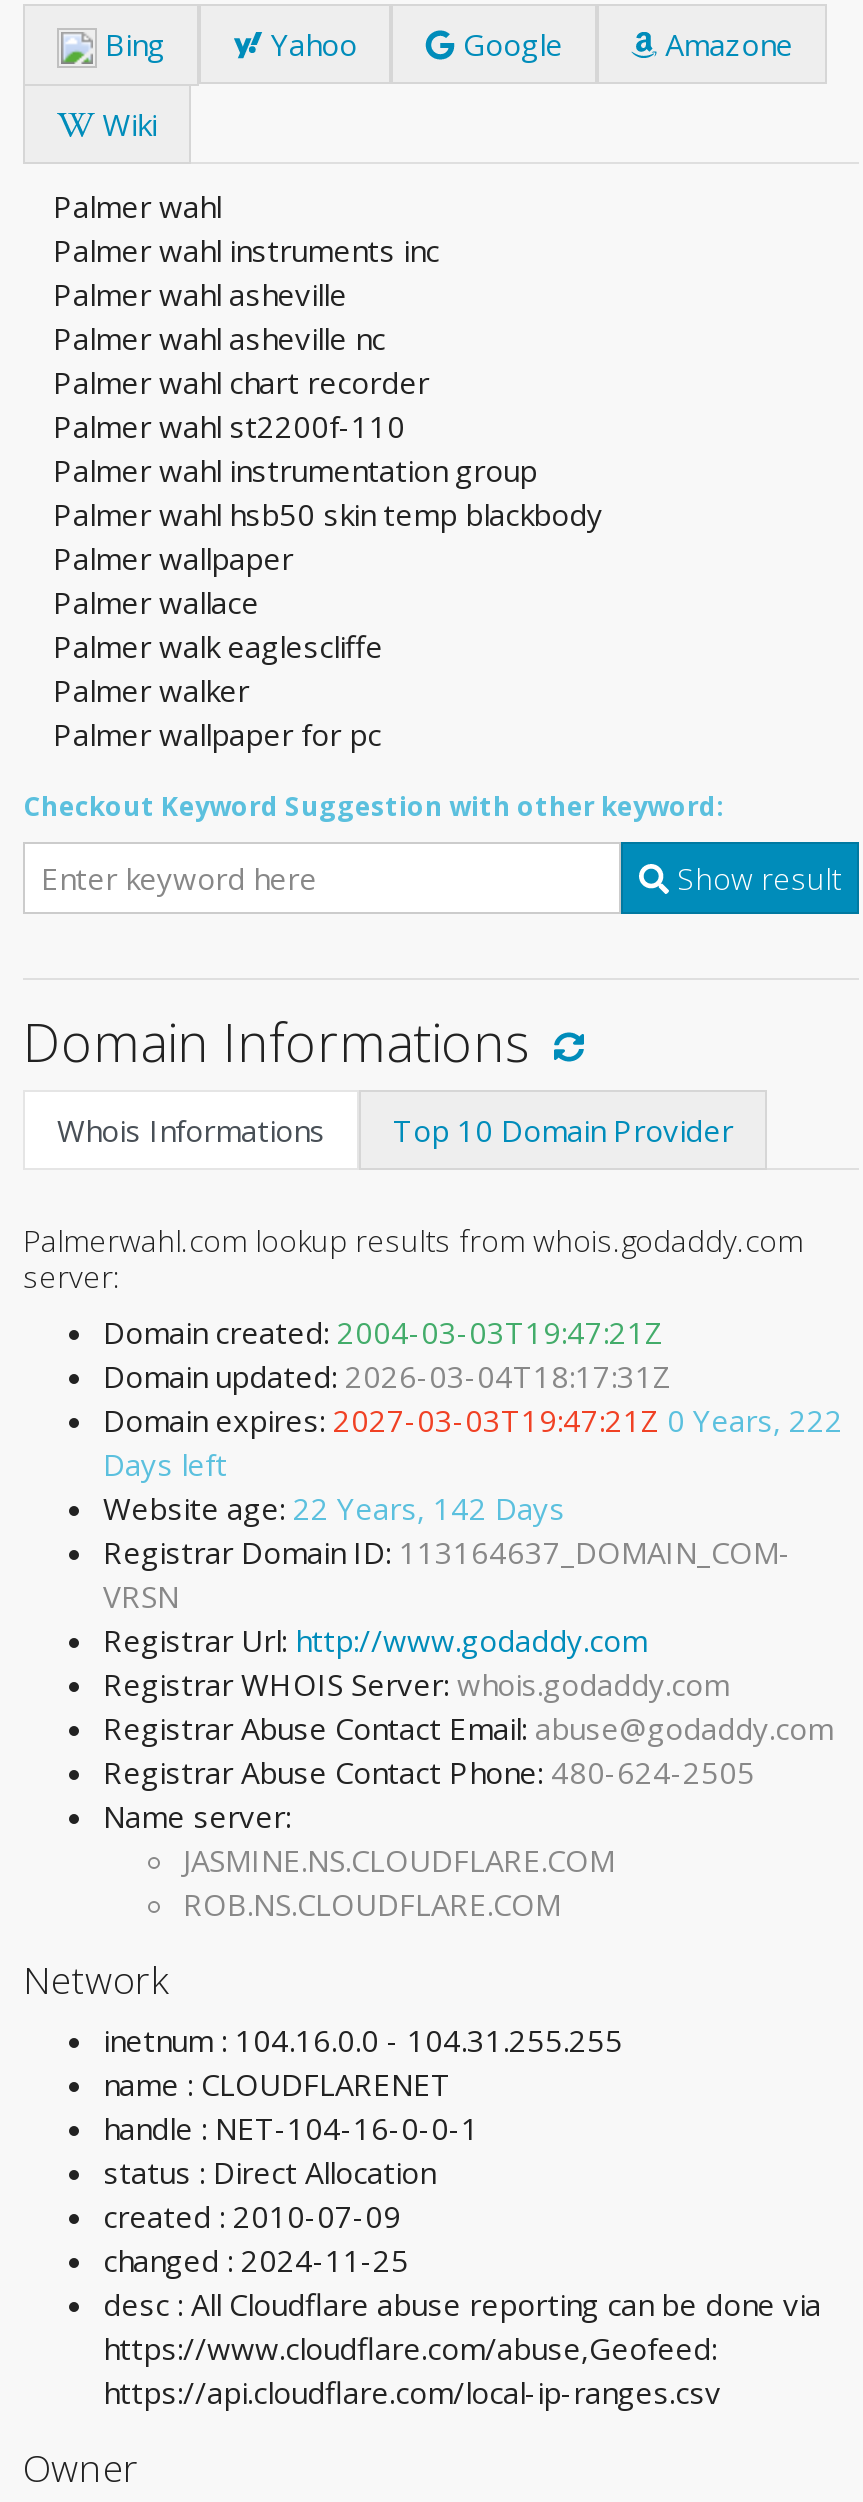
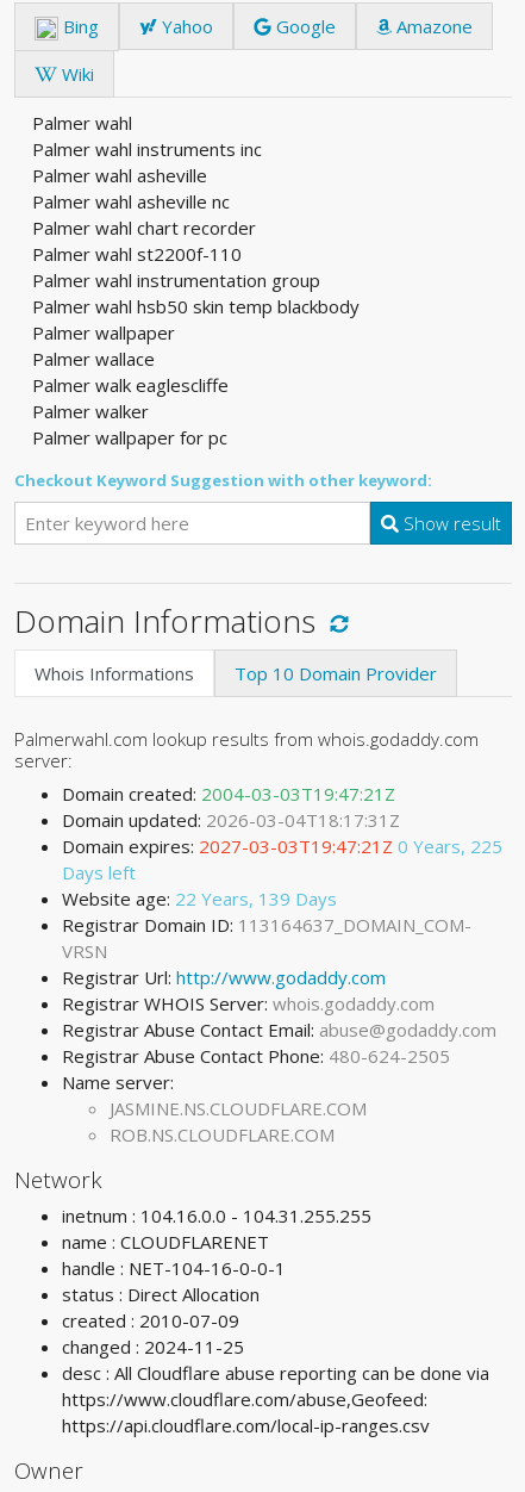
- Domain expires: 2027-03-03T19:47:21Z 0 Years, 222
+ Domain expires: 2027-03-03T19:47:21Z 0 Years, 225

- Website age: 22 Years, 142 Days
+ Website age: 22 Years, 139 Days
